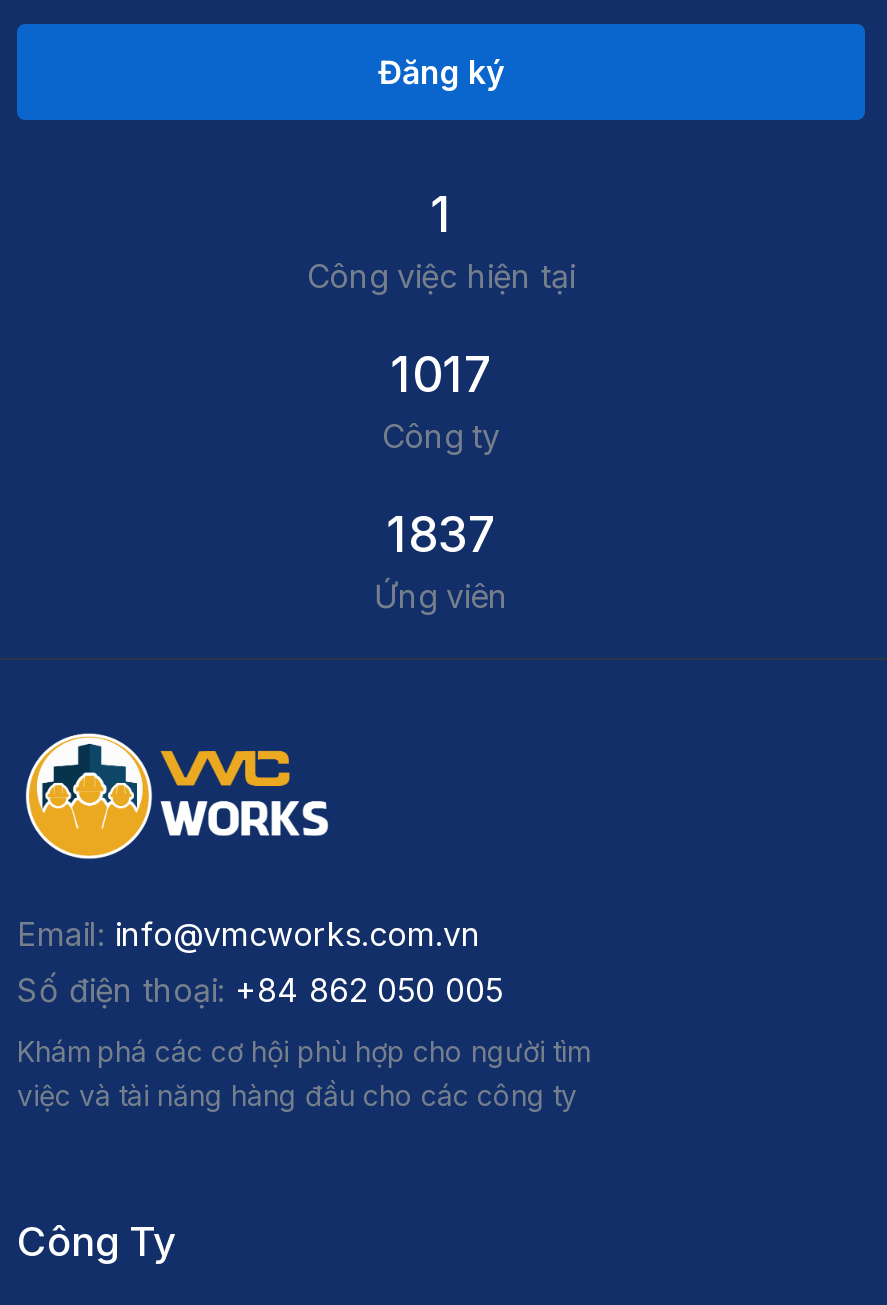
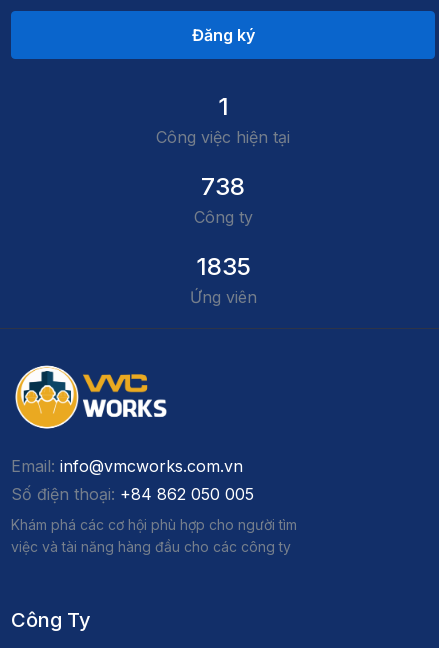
- 1017
+ 738

- 1837
+ 1835
